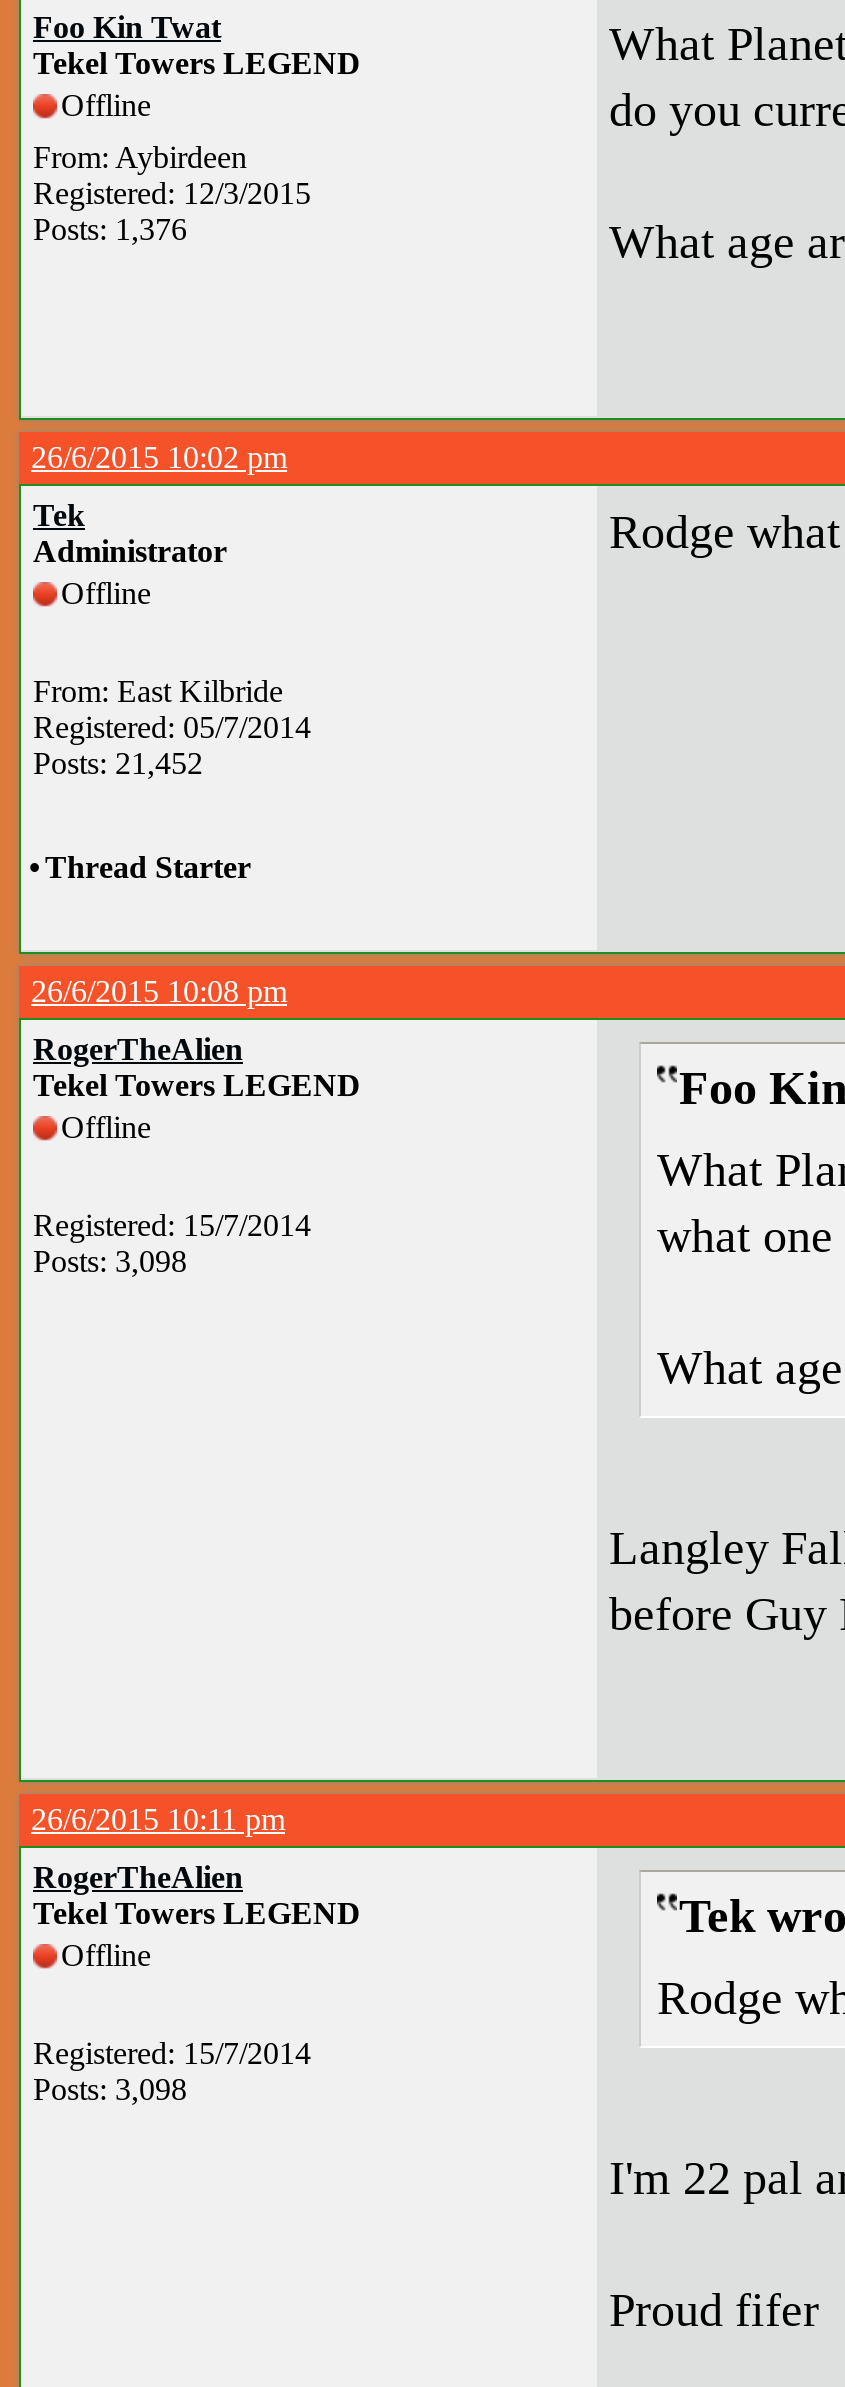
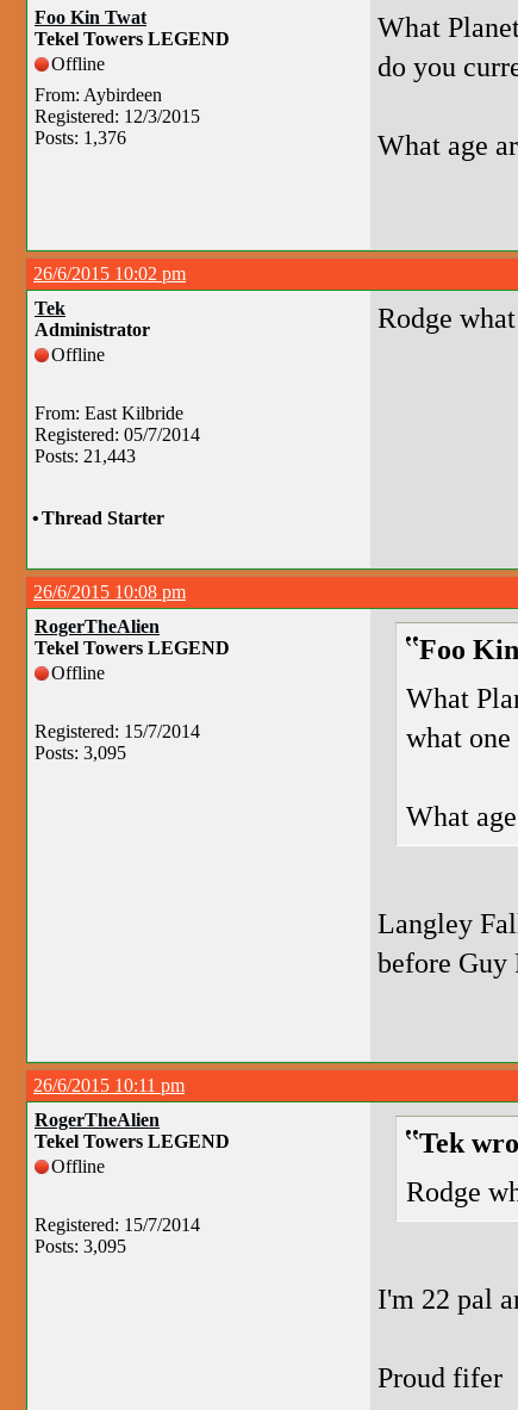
- Posts: 21,452
+ Posts: 21,443

- Posts: 3,098
+ Posts: 3,095

- Posts: 3,098
+ Posts: 3,095
